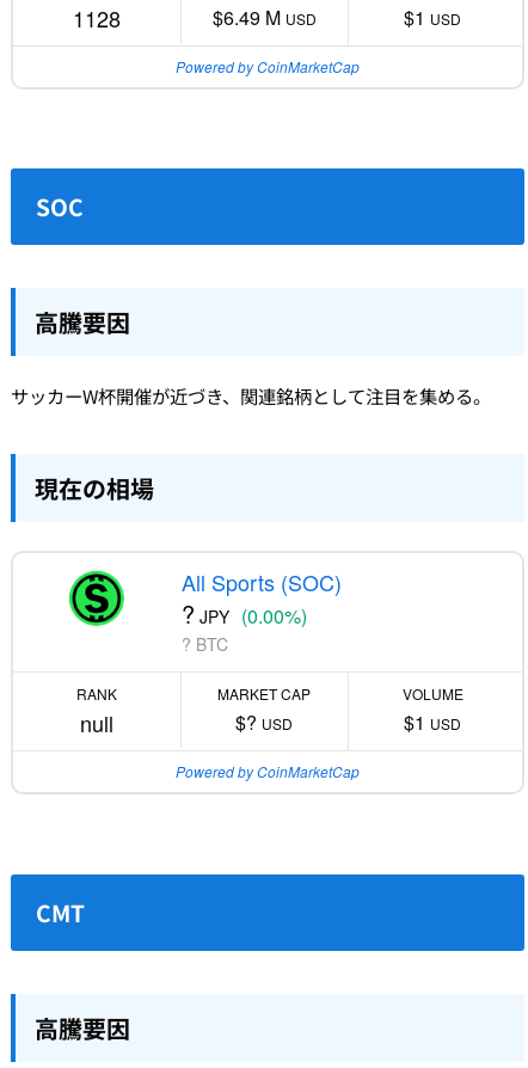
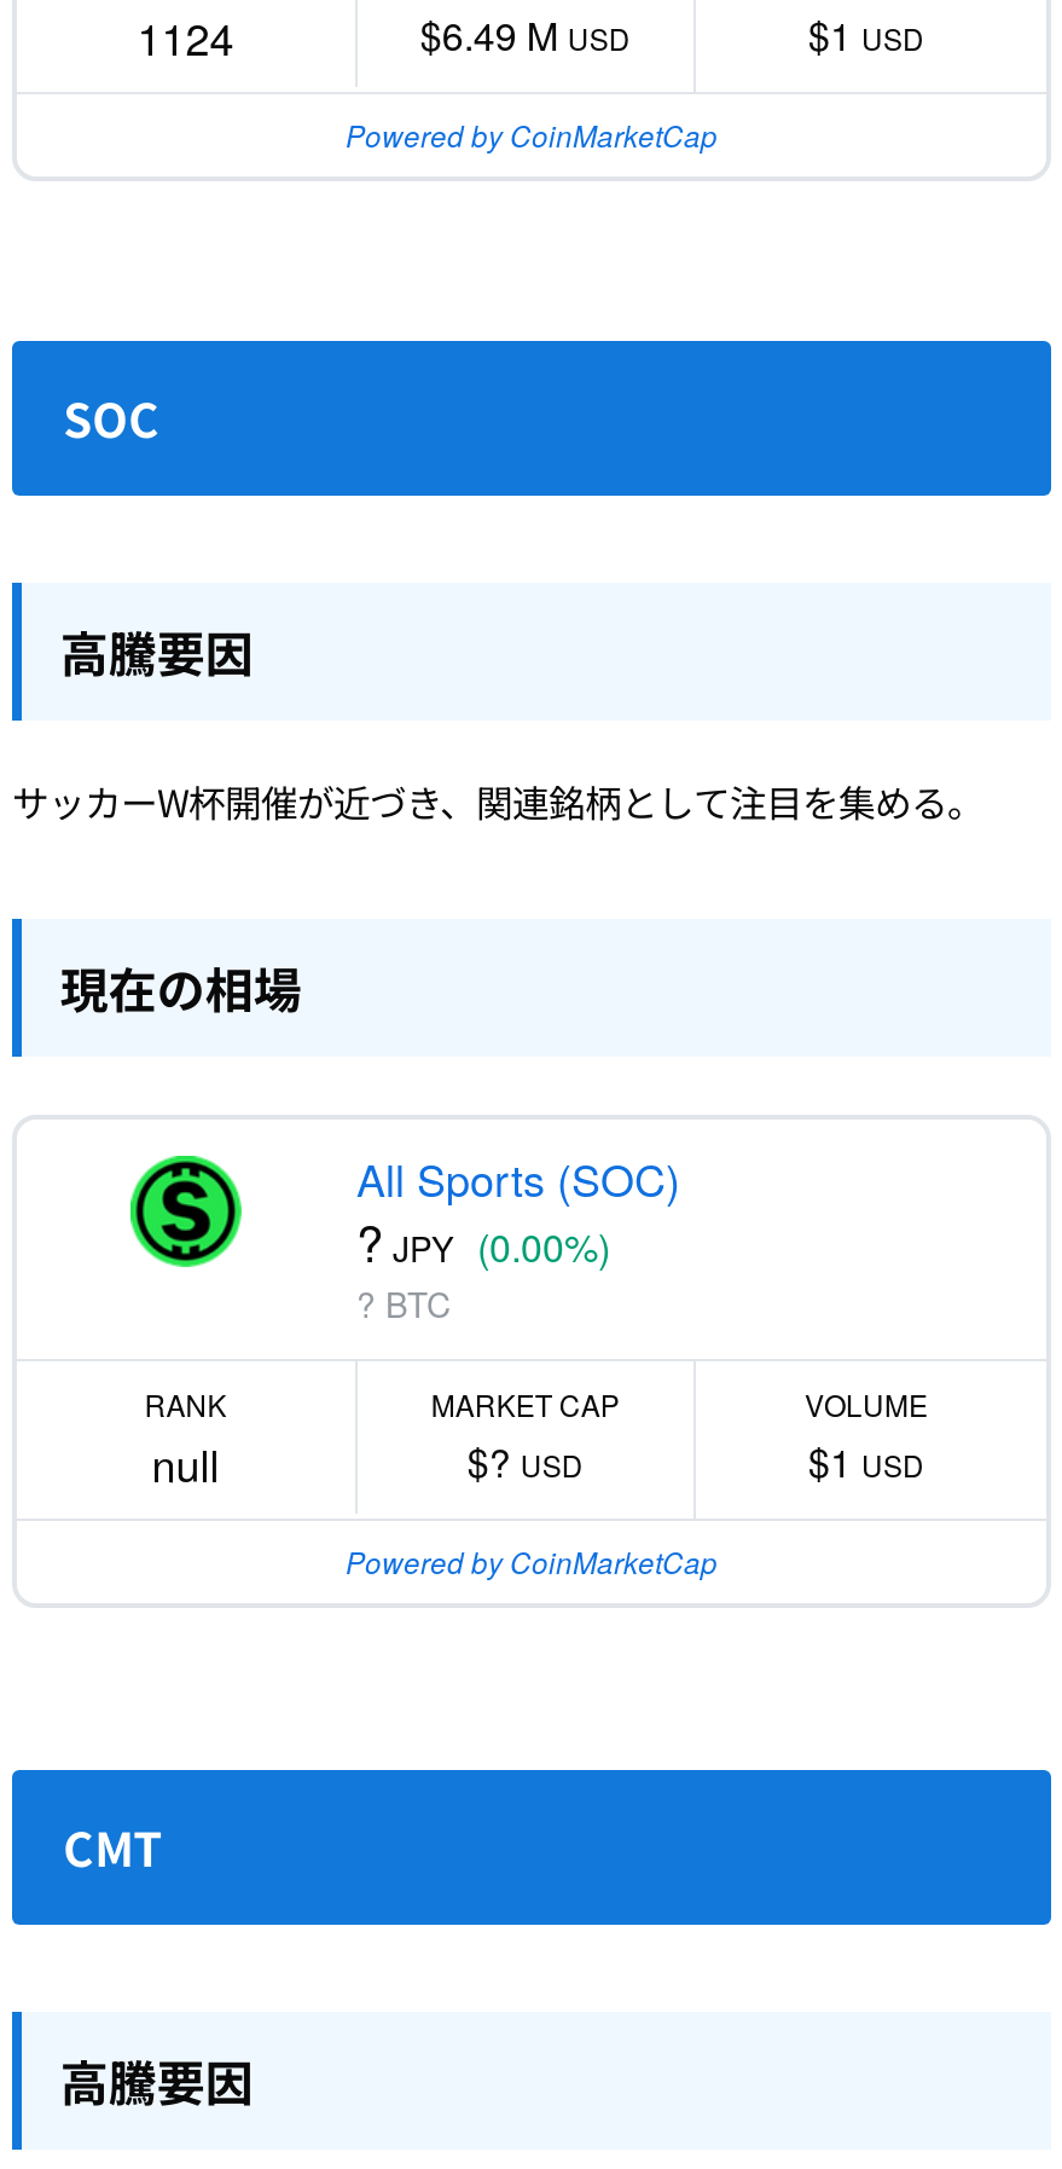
- 1128
+ 1124
